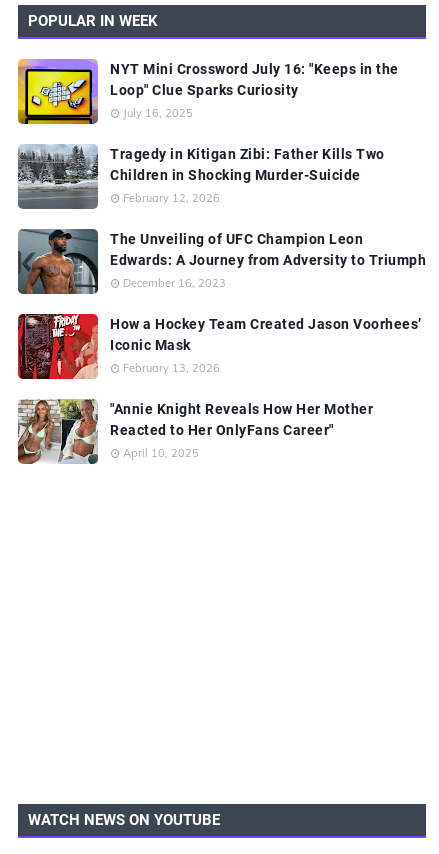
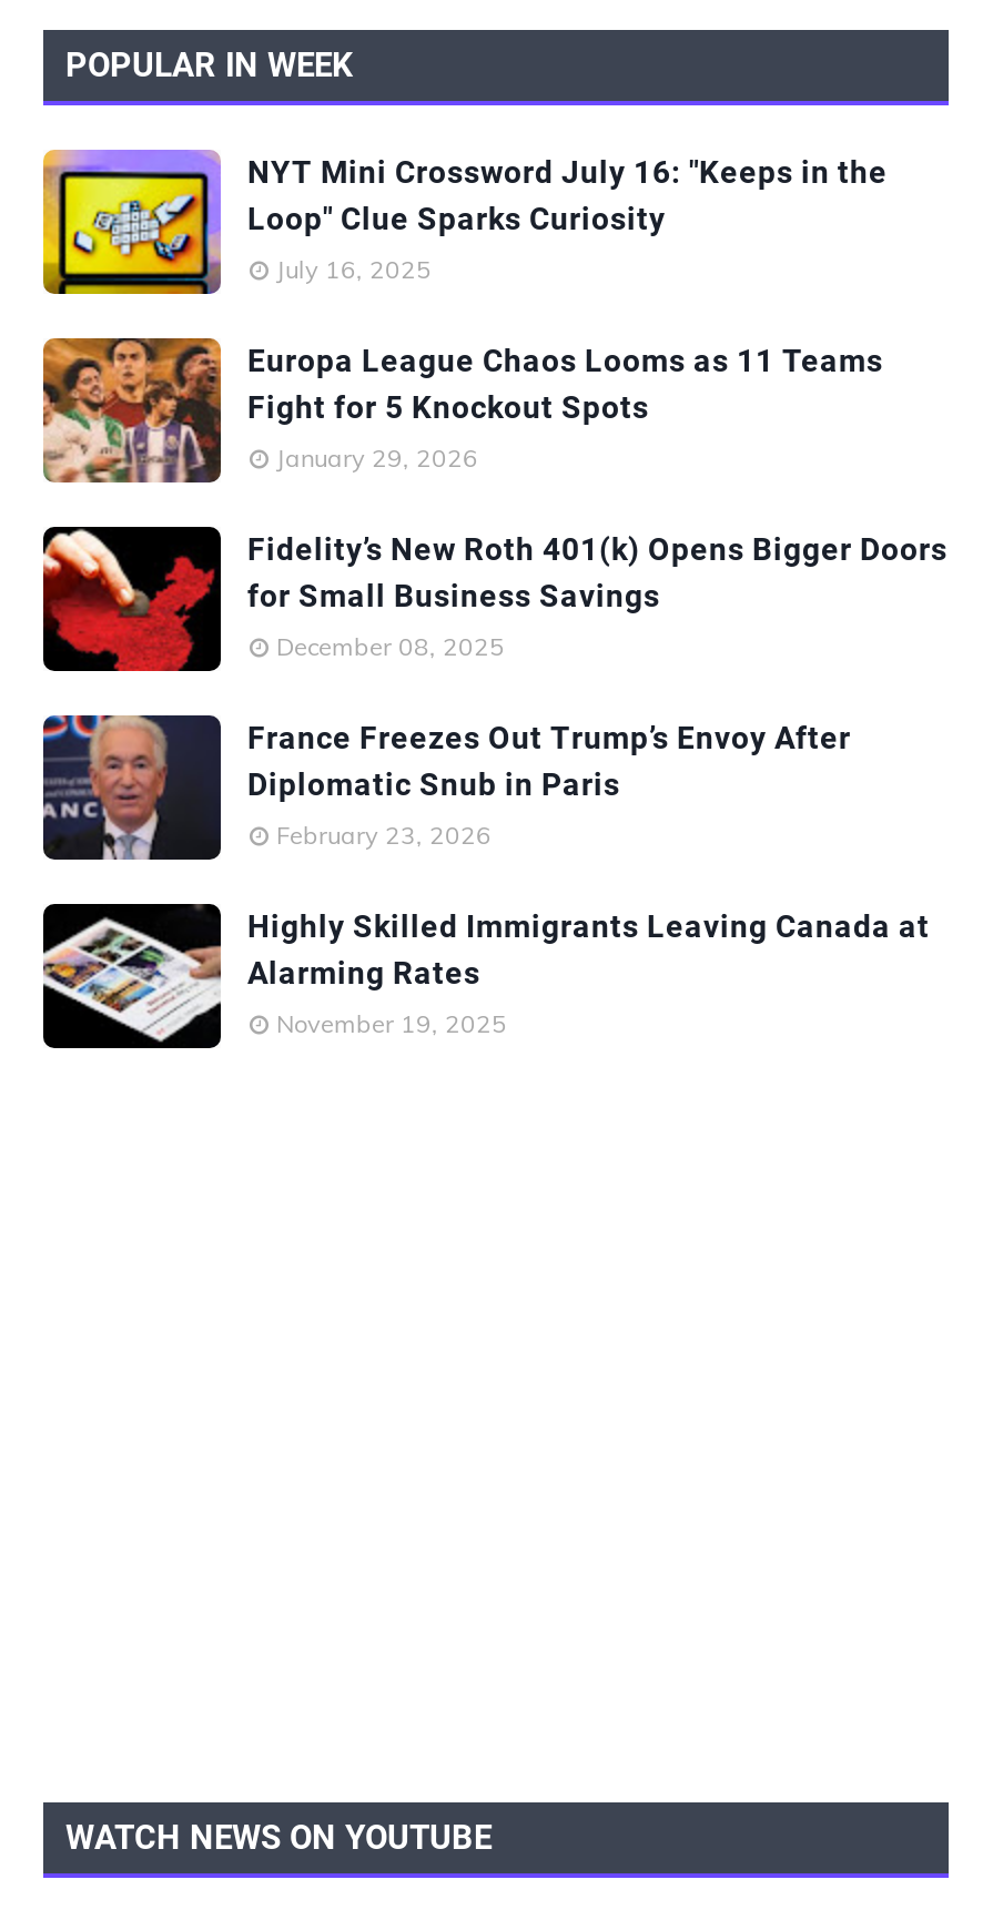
- [image]
- Tragedy in Kitigan Zibi: Father Kills Two
- Children in Shocking Murder-Suicide
+ [image]
+ Europa League Chaos Looms as 11 Teams
+ Fight for 5 Knockout Spots

- February 12, 2026
+ January 29, 2026

- [image]
- The Unveiling of UFC Champion Leon
- Edwards: A Journey from Adversity to Triumph
+ [image]
+ Fidelity’s New Roth 401(k) Opens Bigger Doors
+ for Small Business Savings

- December 16, 2023
+ December 08, 2025

- [image]
- How a Hockey Team Created Jason Voorhees’
- Iconic Mask
+ [image]
+ France Freezes Out Trump’s Envoy After
+ Diplomatic Snub in Paris

- February 13, 2026
+ February 23, 2026

- [image]
- "Annie Knight Reveals How Her Mother
- Reacted to Her OnlyFans Career"
+ [image]
+ Highly Skilled Immigrants Leaving Canada at
+ Alarming Rates

- April 10, 2025
+ November 19, 2025
